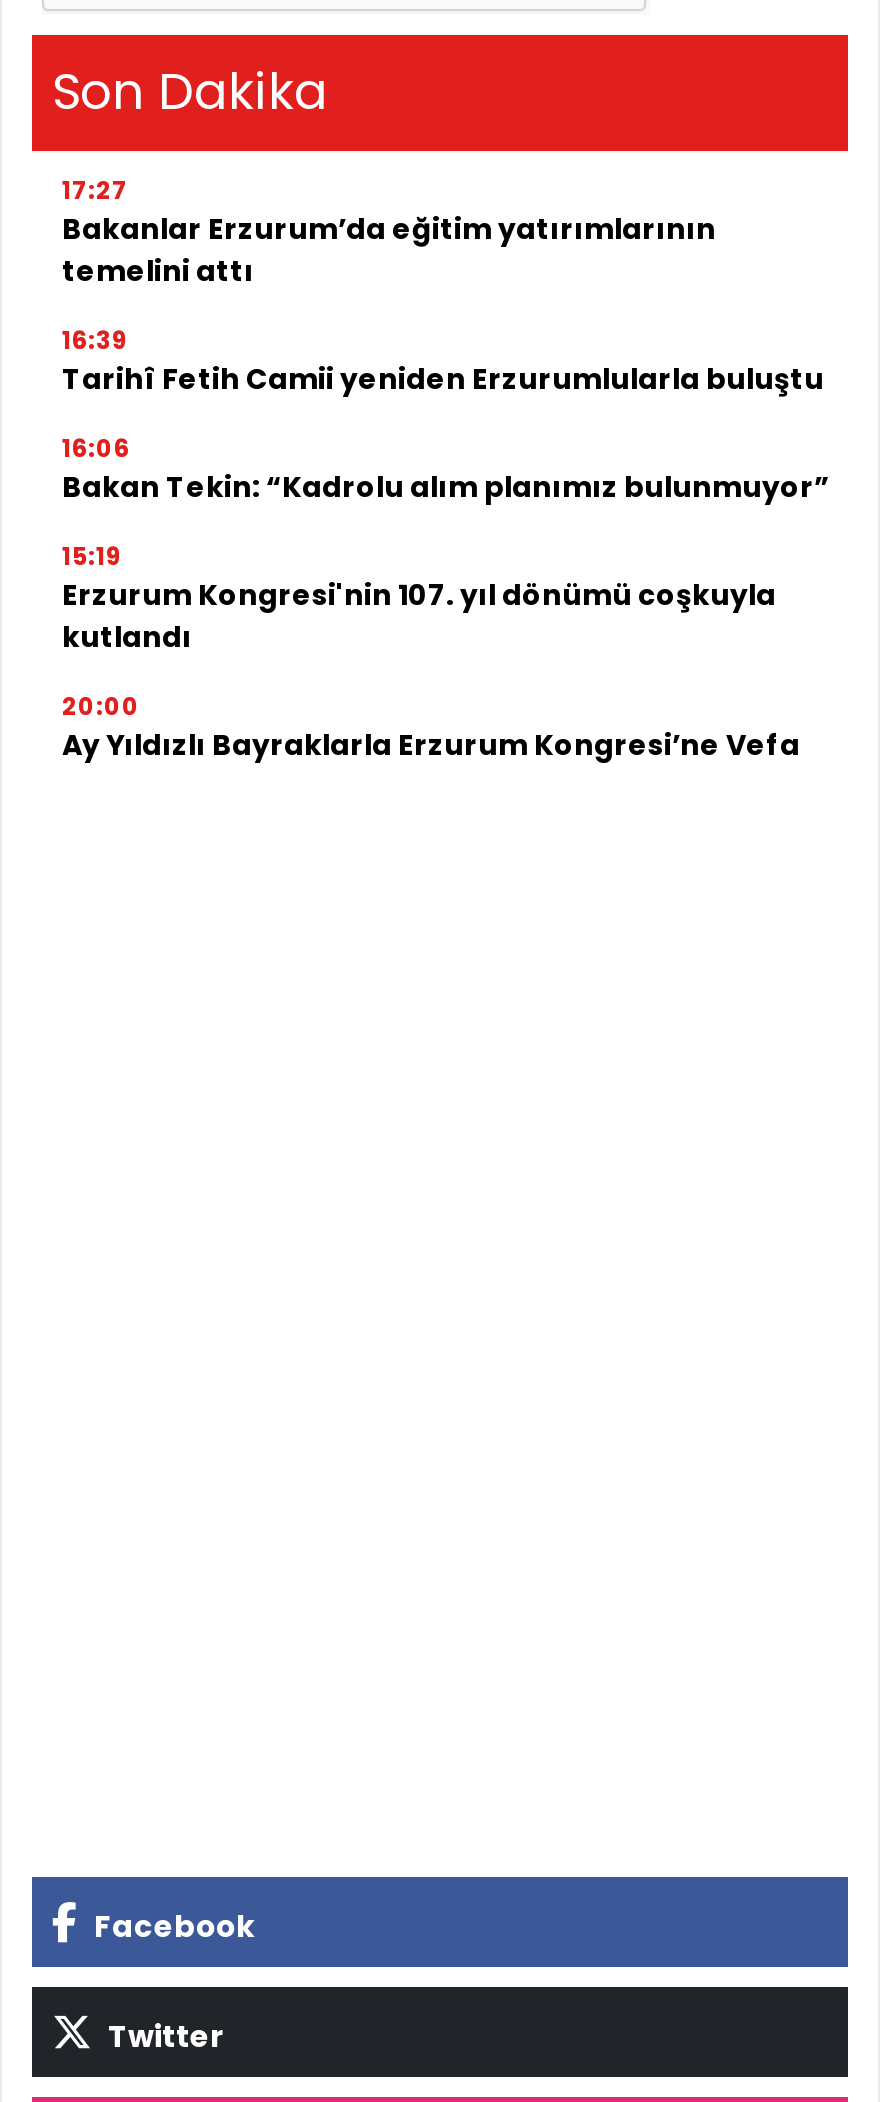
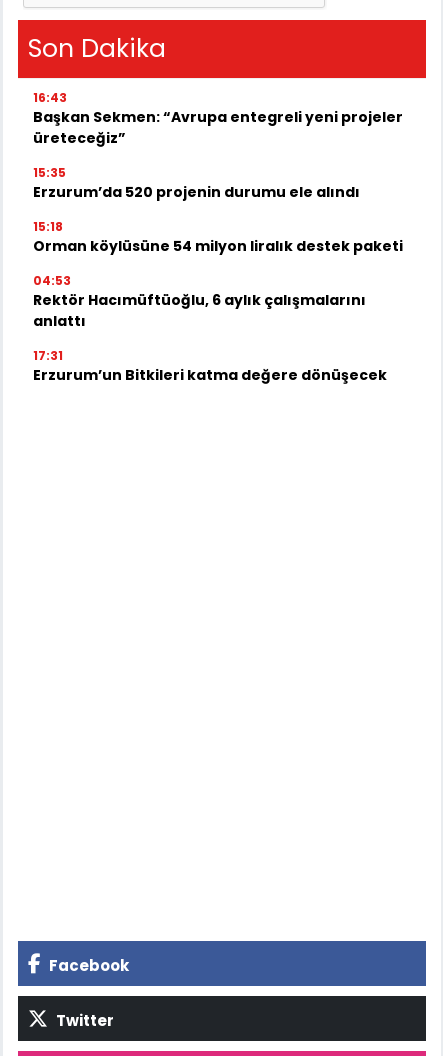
- 17:27
- Bakanlar Erzurum’da eğitim yatırımlarının
- temelini attı
+ 16:43
+ Başkan Sekmen: “Avrupa entegreli yeni projeler
+ üreteceğiz”

- 16:39
- Tarihî Fetih Camii yeniden Erzurumlularla buluştu
+ 15:35
+ Erzurum’da 520 projenin durumu ele alındı

- 16:06
- Bakan Tekin: “Kadrolu alım planımız bulunmuyor”
+ 15:18
+ Orman köylüsüne 54 milyon liralık destek paketi

- 15:19
- Erzurum Kongresi'nin 107. yıl dönümü coşkuyla
- kutlandı
+ 04:53
+ Rektör Hacımüftüoğlu, 6 aylık çalışmalarını
+ anlattı

- 20:00
- Ay Yıldızlı Bayraklarla Erzurum Kongresi’ne Vefa
+ 17:31
+ Erzurum’un Bitkileri katma değere dönüşecek
